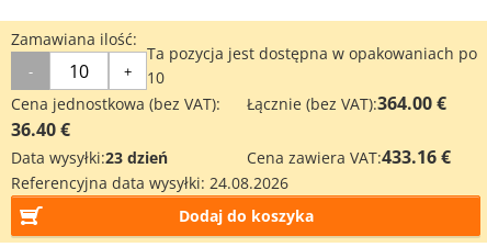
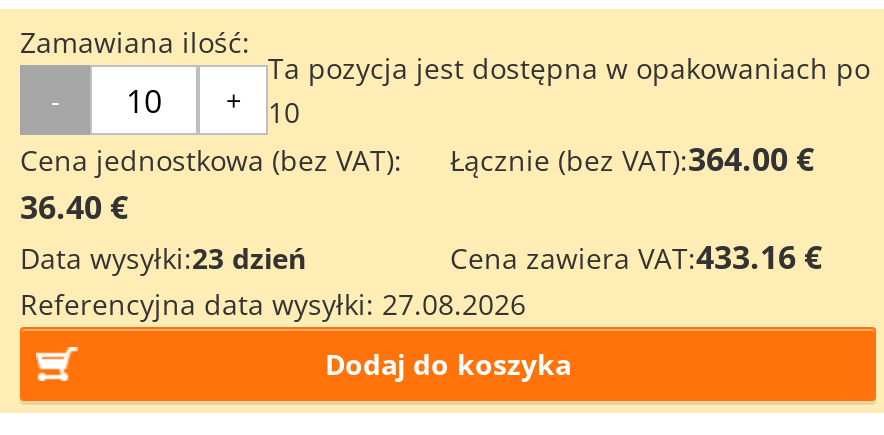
- Referencyjna data wysyłki: 24.08.2026
+ Referencyjna data wysyłki: 27.08.2026
